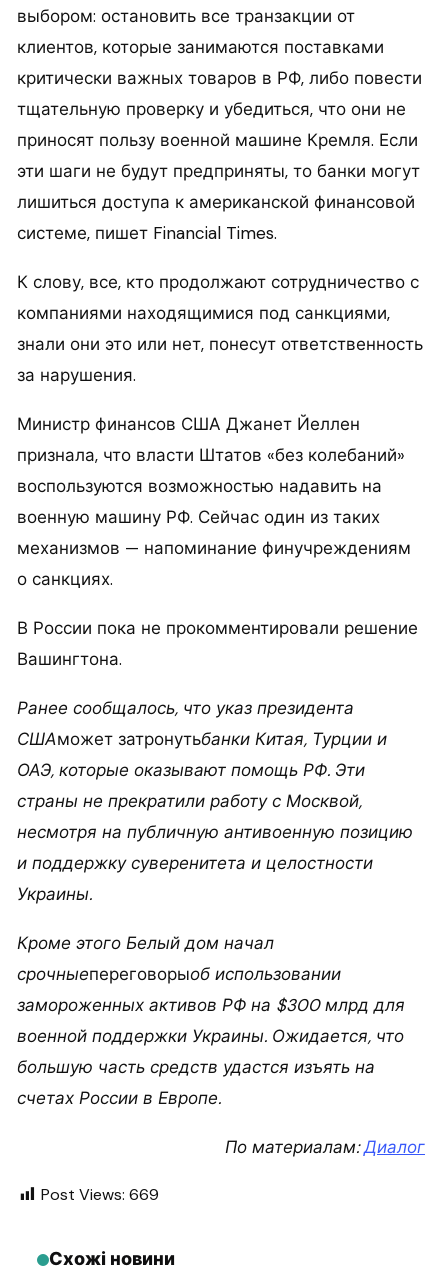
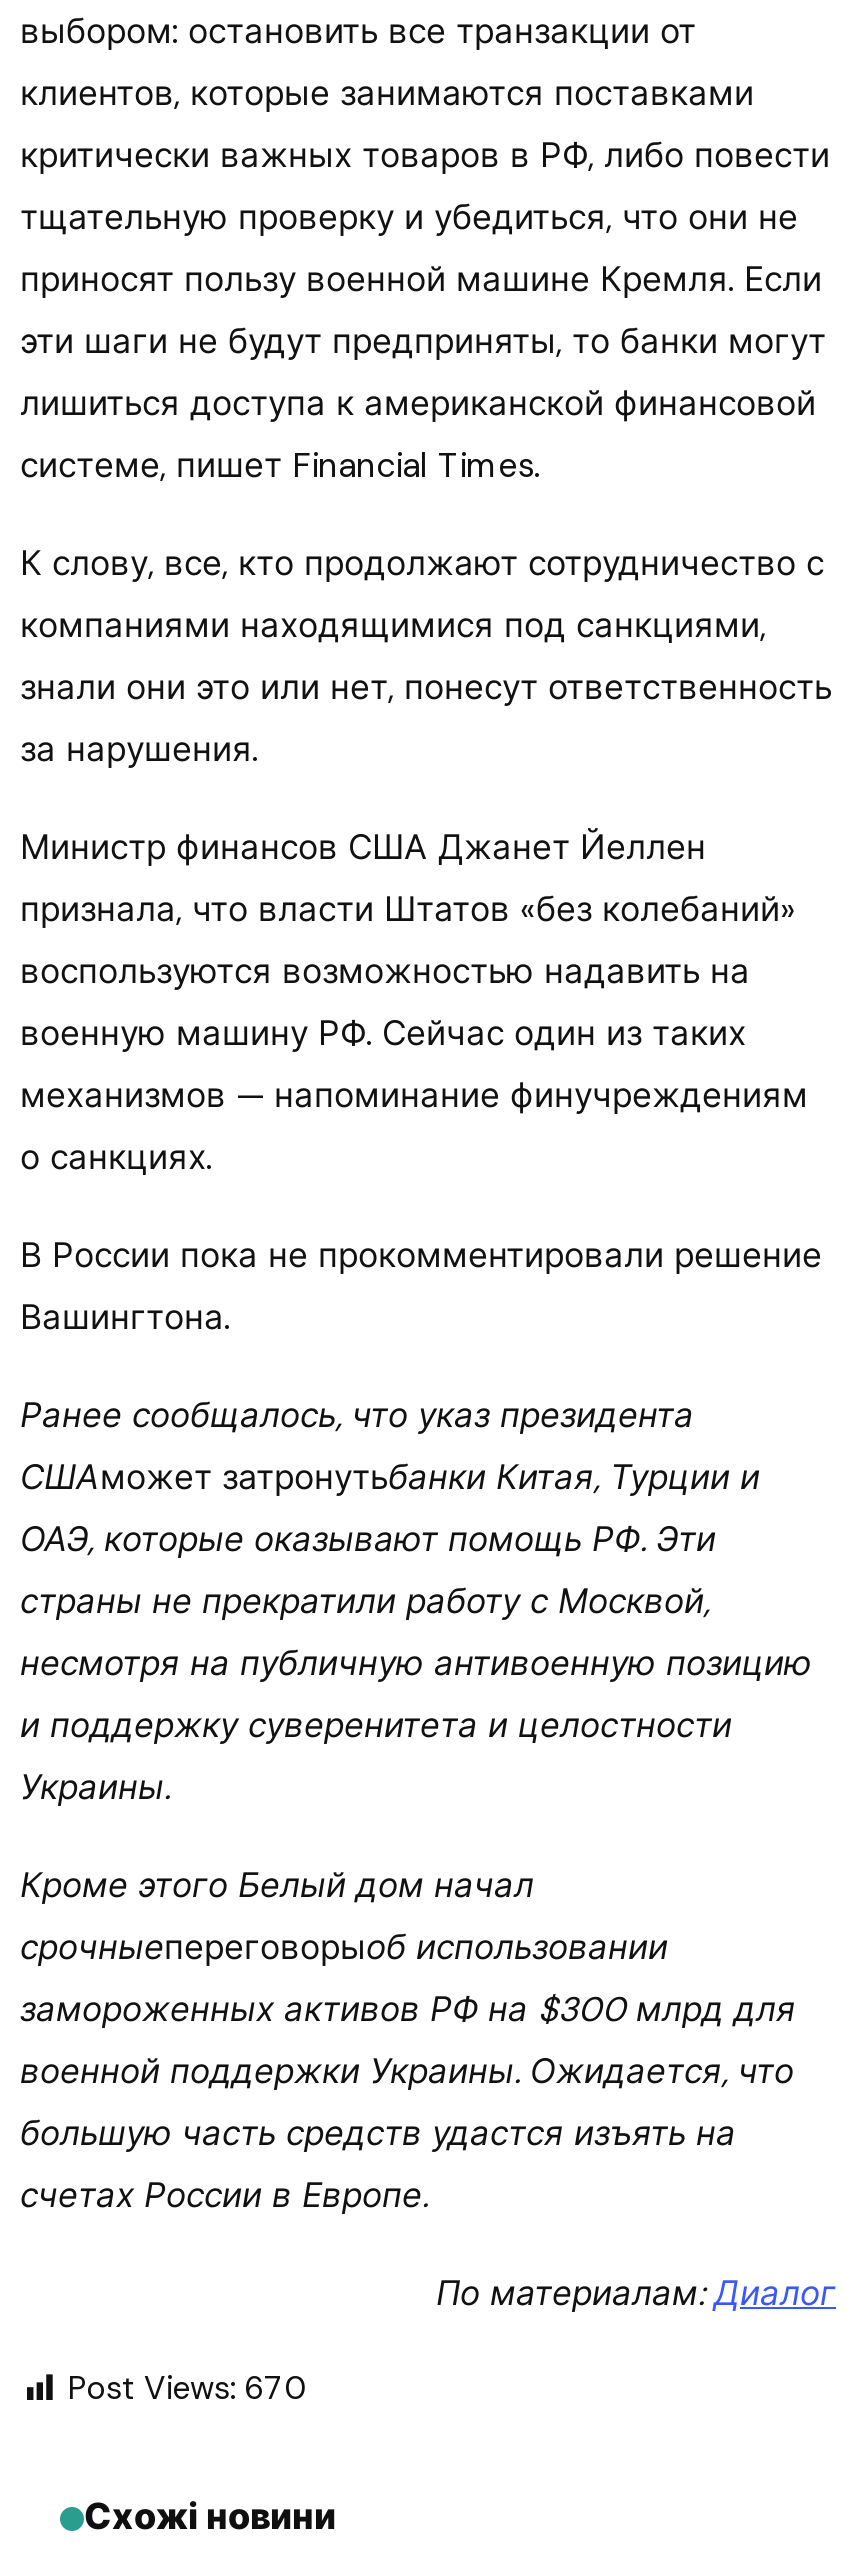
- Post Views: 669
+ Post Views: 670
